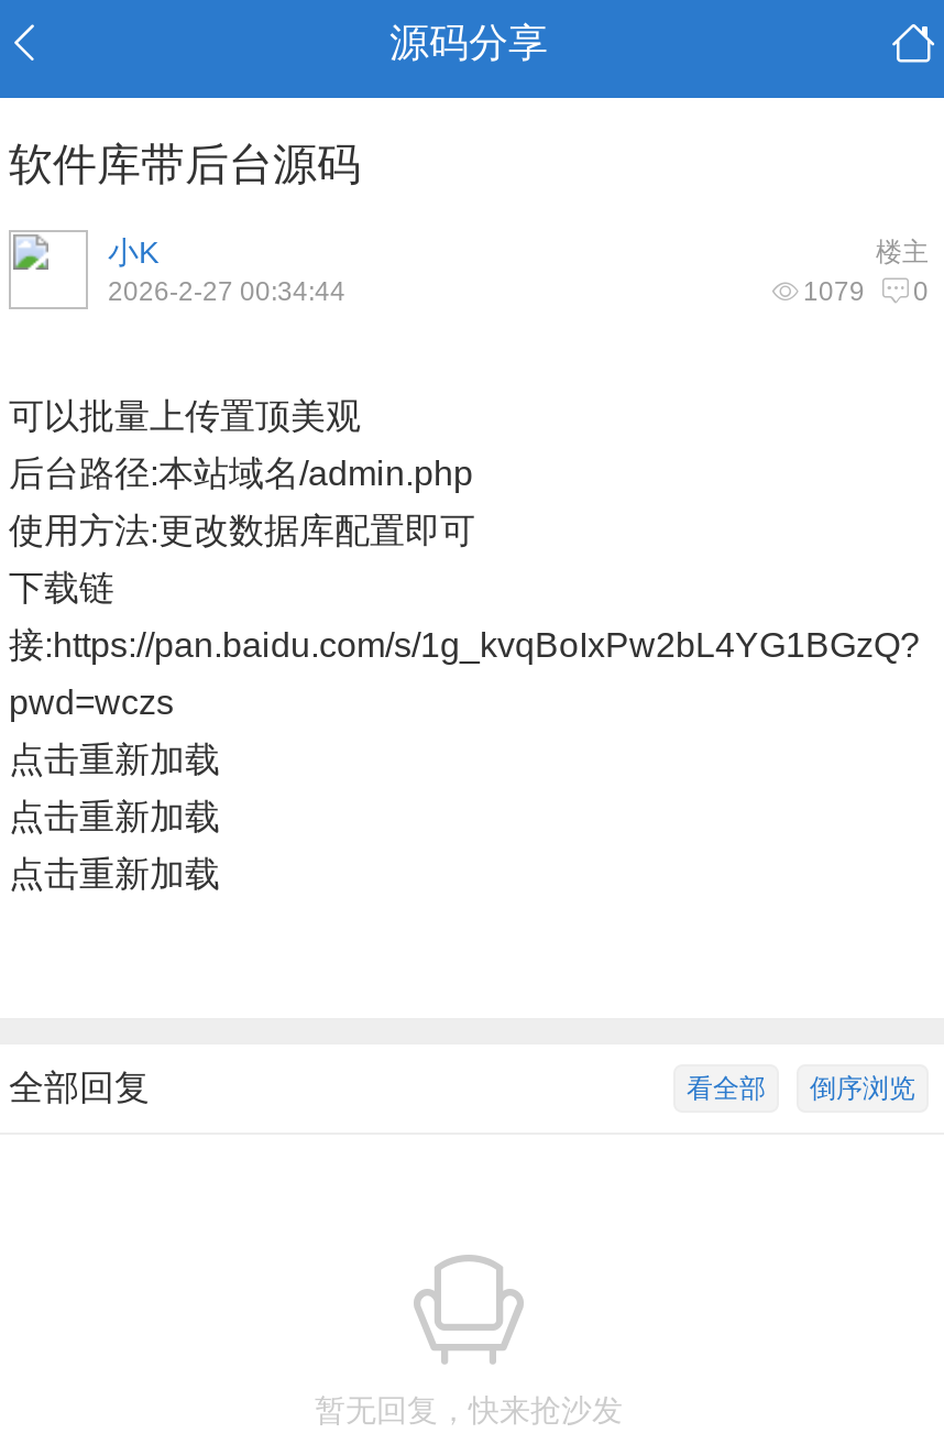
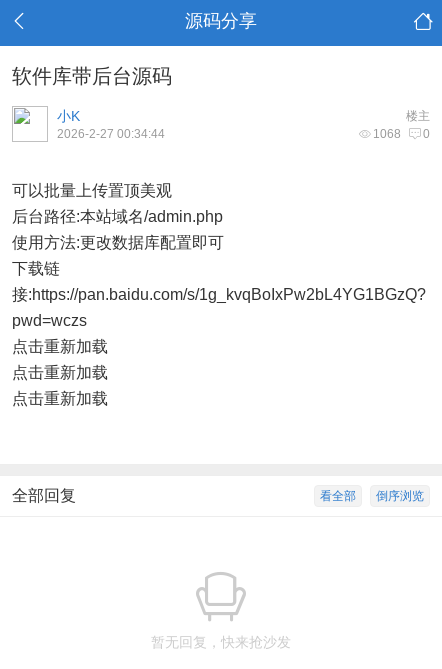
- 1079 0
+ 1068 0
